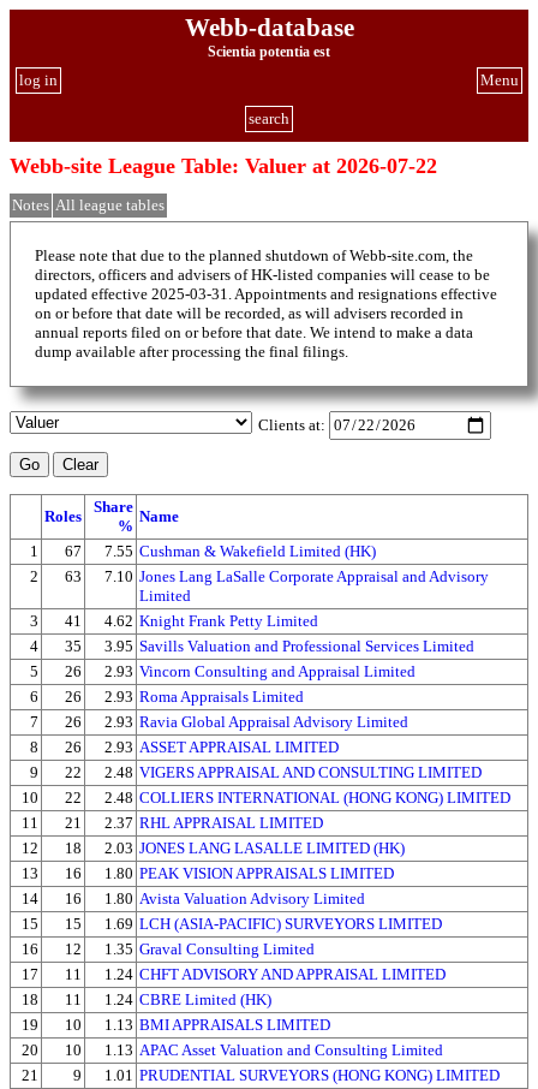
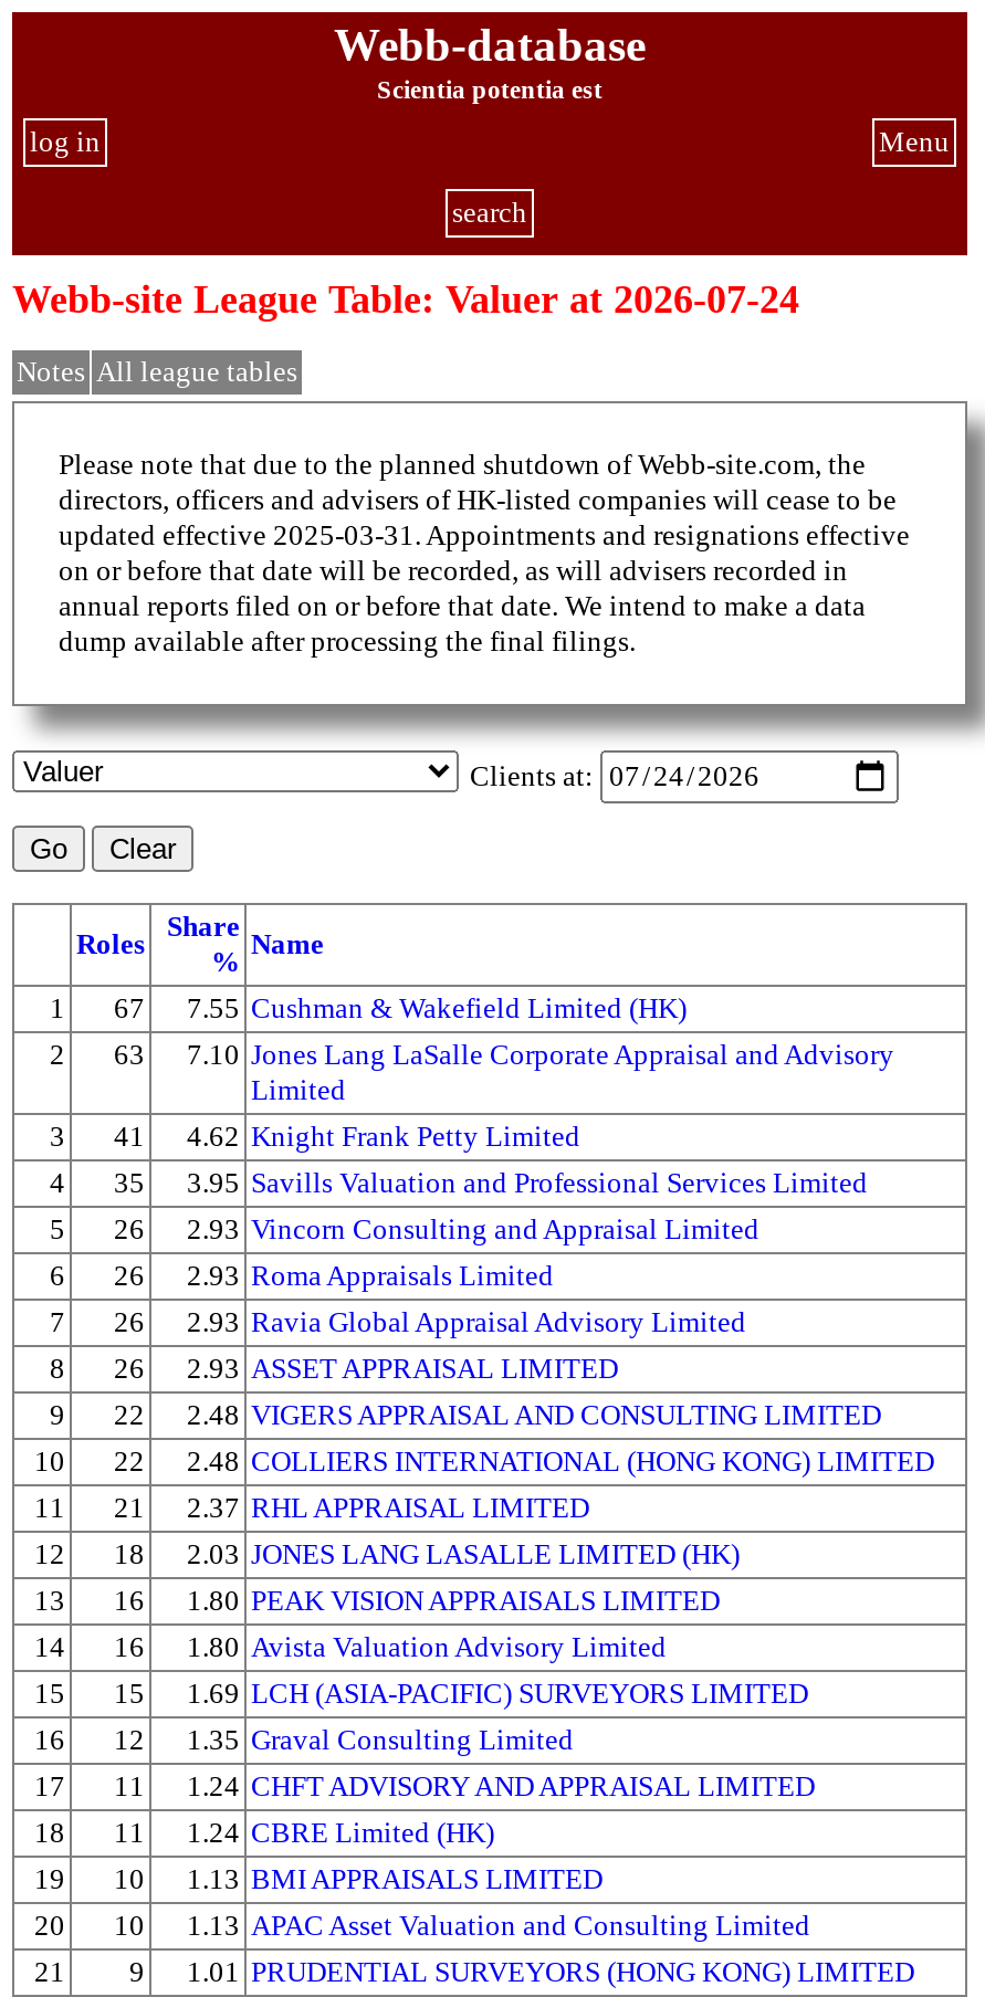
- Webb-site League Table: Valuer at 2026-07-22
+ Webb-site League Table: Valuer at 2026-07-24
